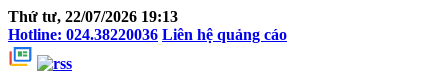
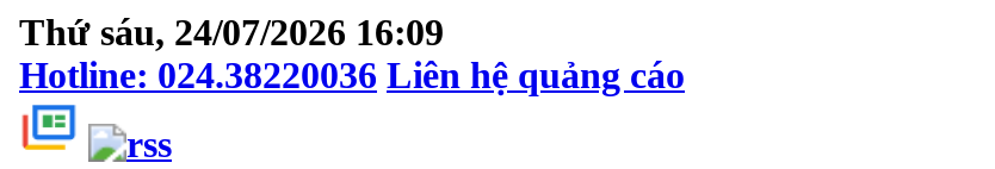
- Thứ tư, 22/07/2026 19:13
+ Thứ sáu, 24/07/2026 16:09
